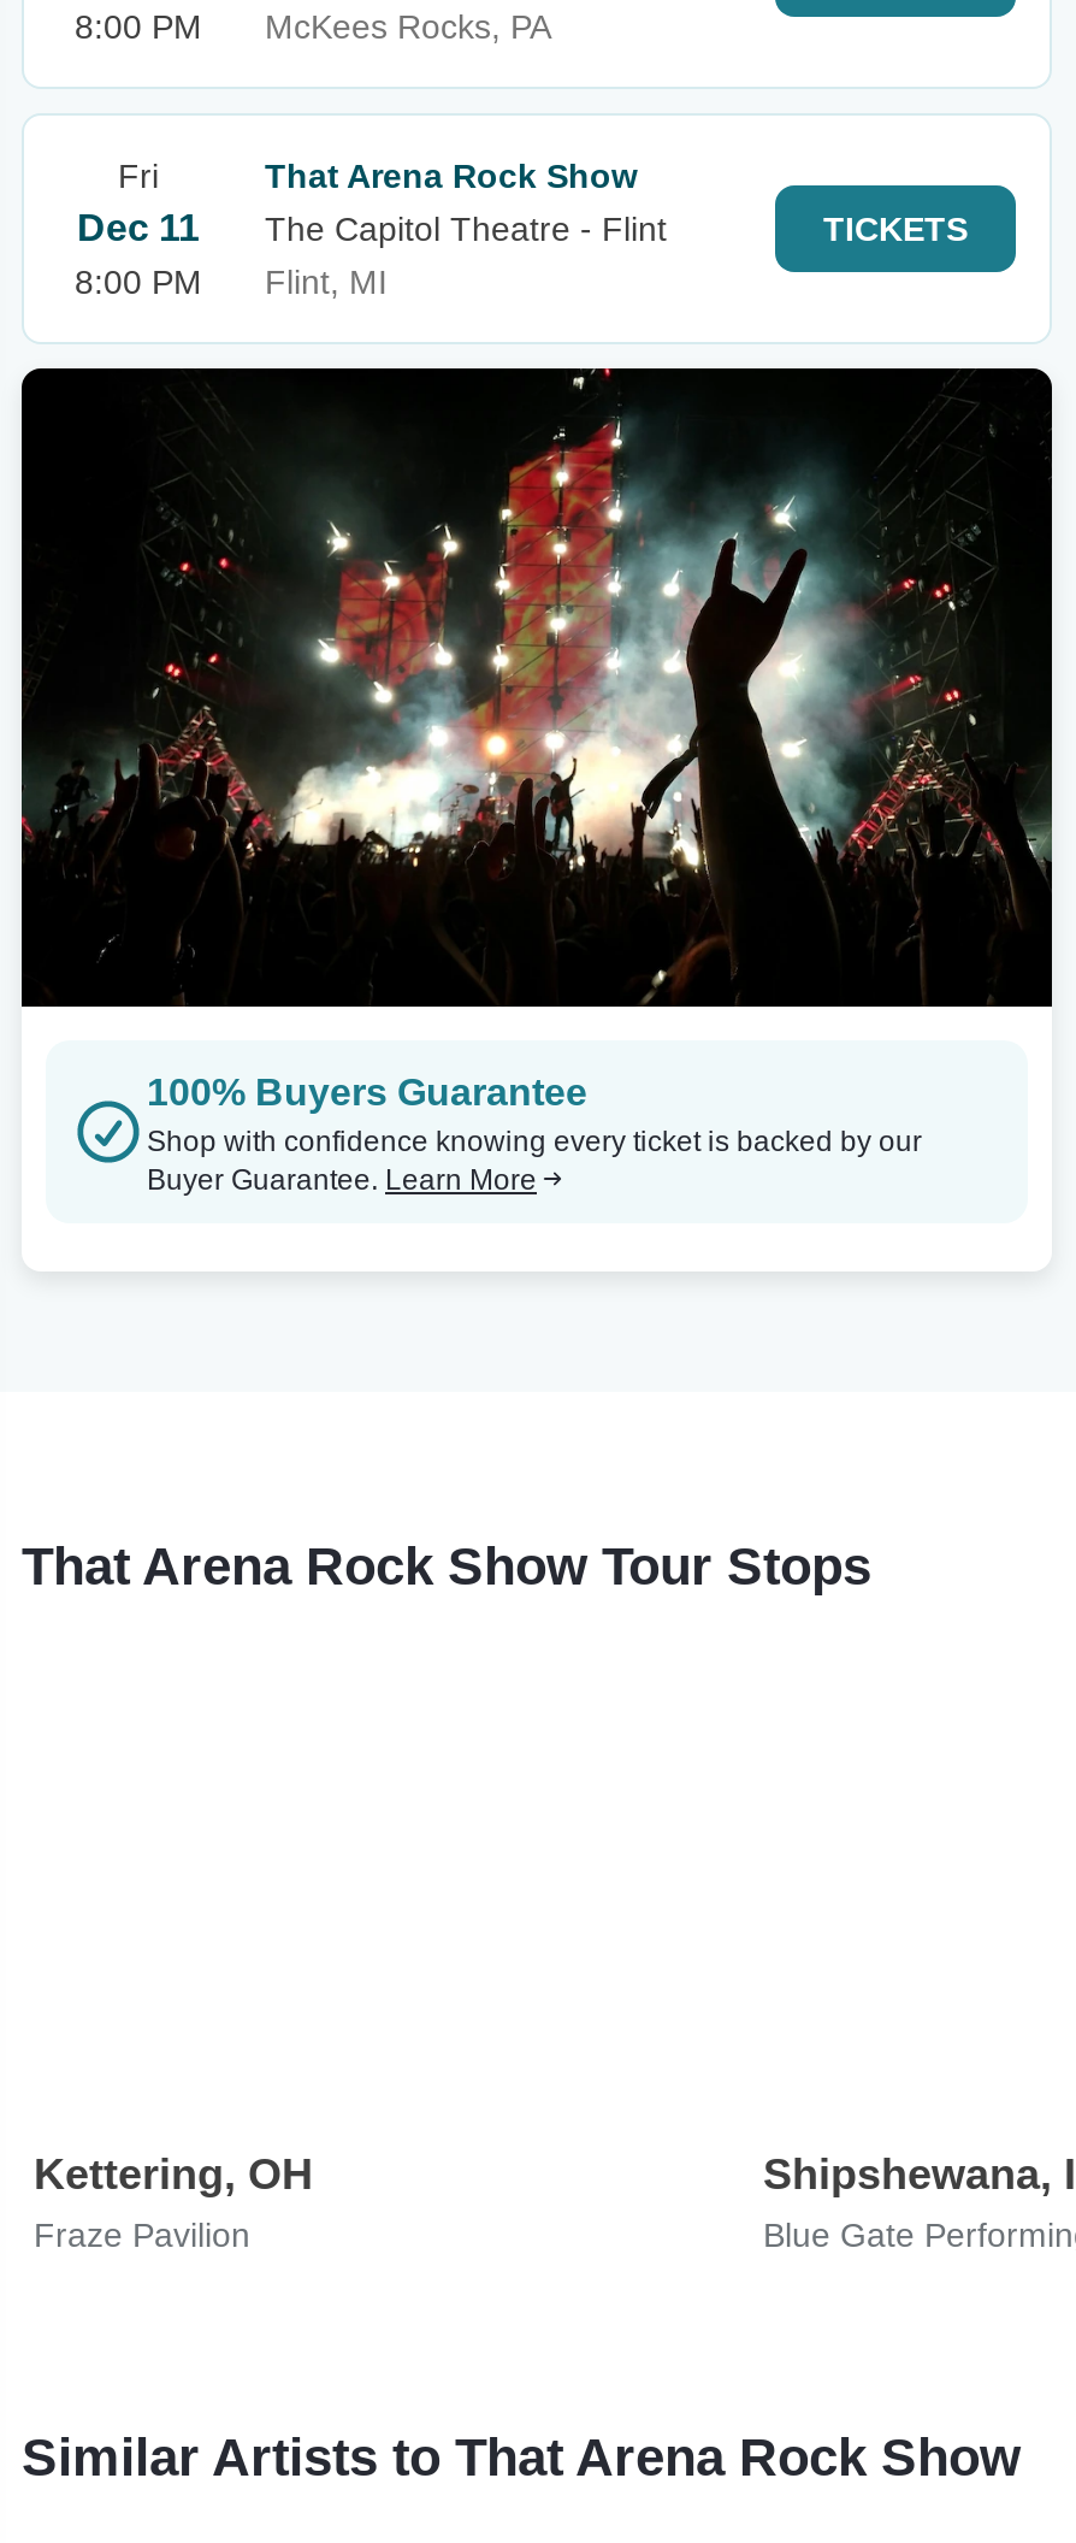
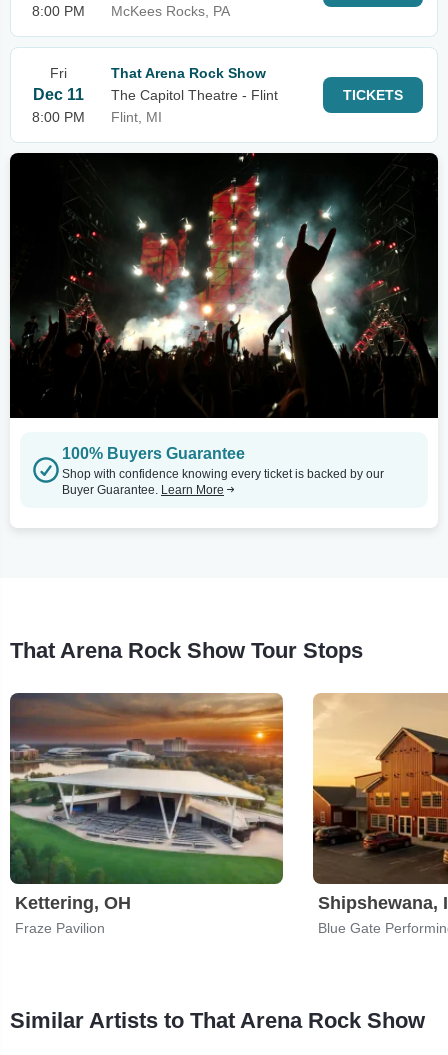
+ [image]

+ [image]
